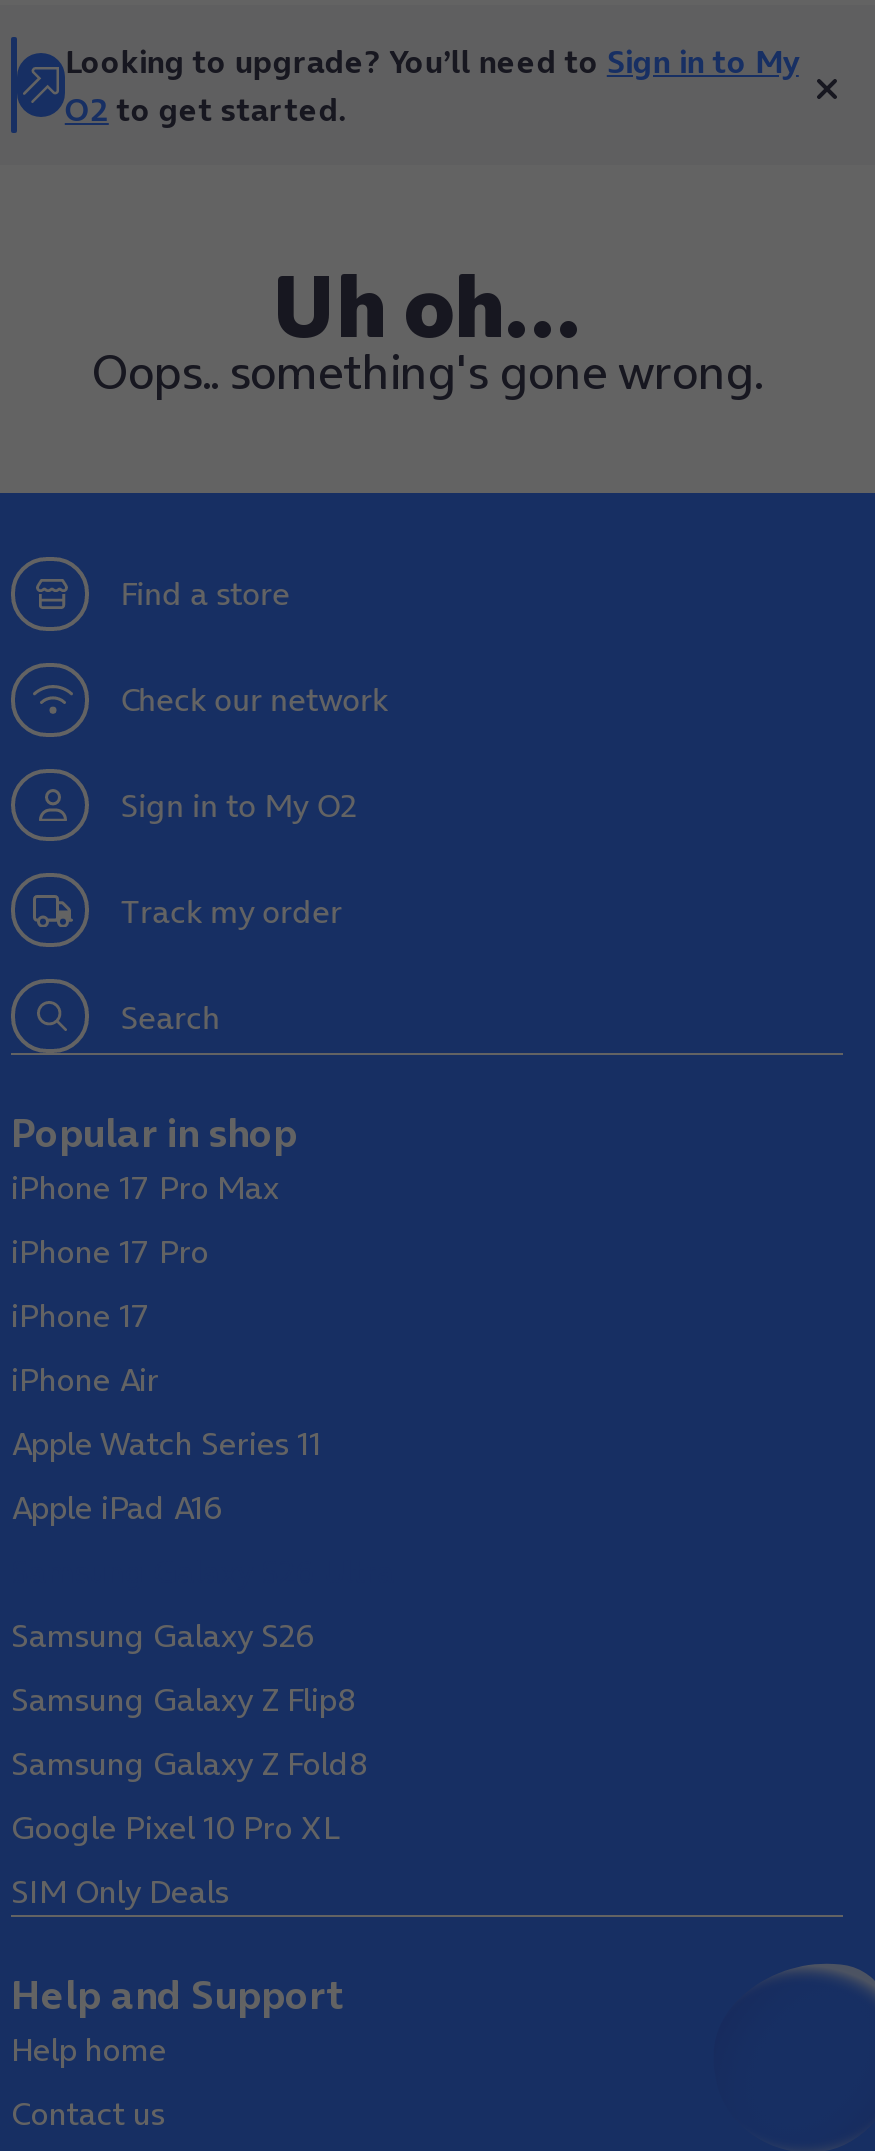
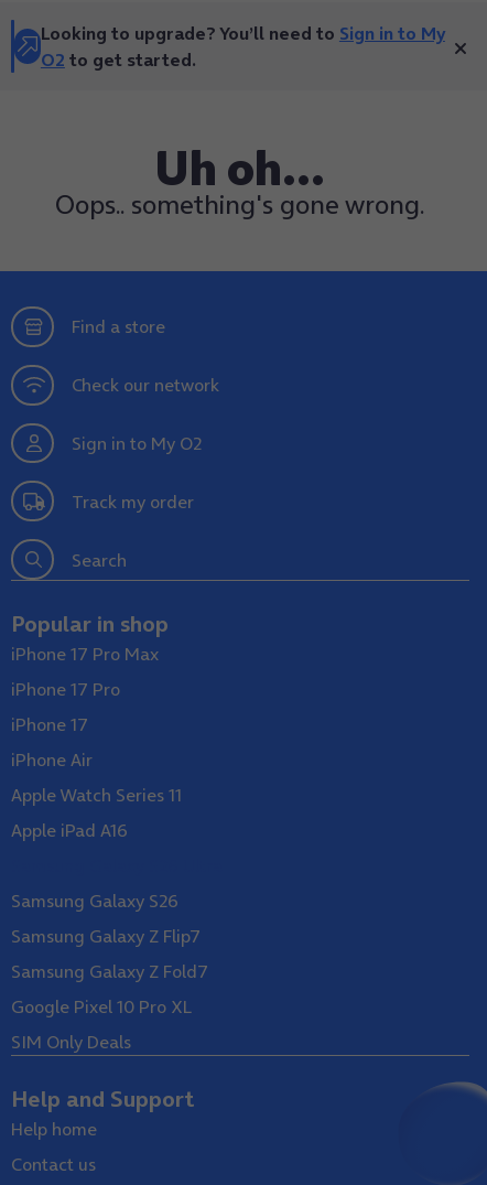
- Samsung Galaxy Z Flip8
+ Samsung Galaxy Z Flip7

- Samsung Galaxy Z Fold8
+ Samsung Galaxy Z Fold7
